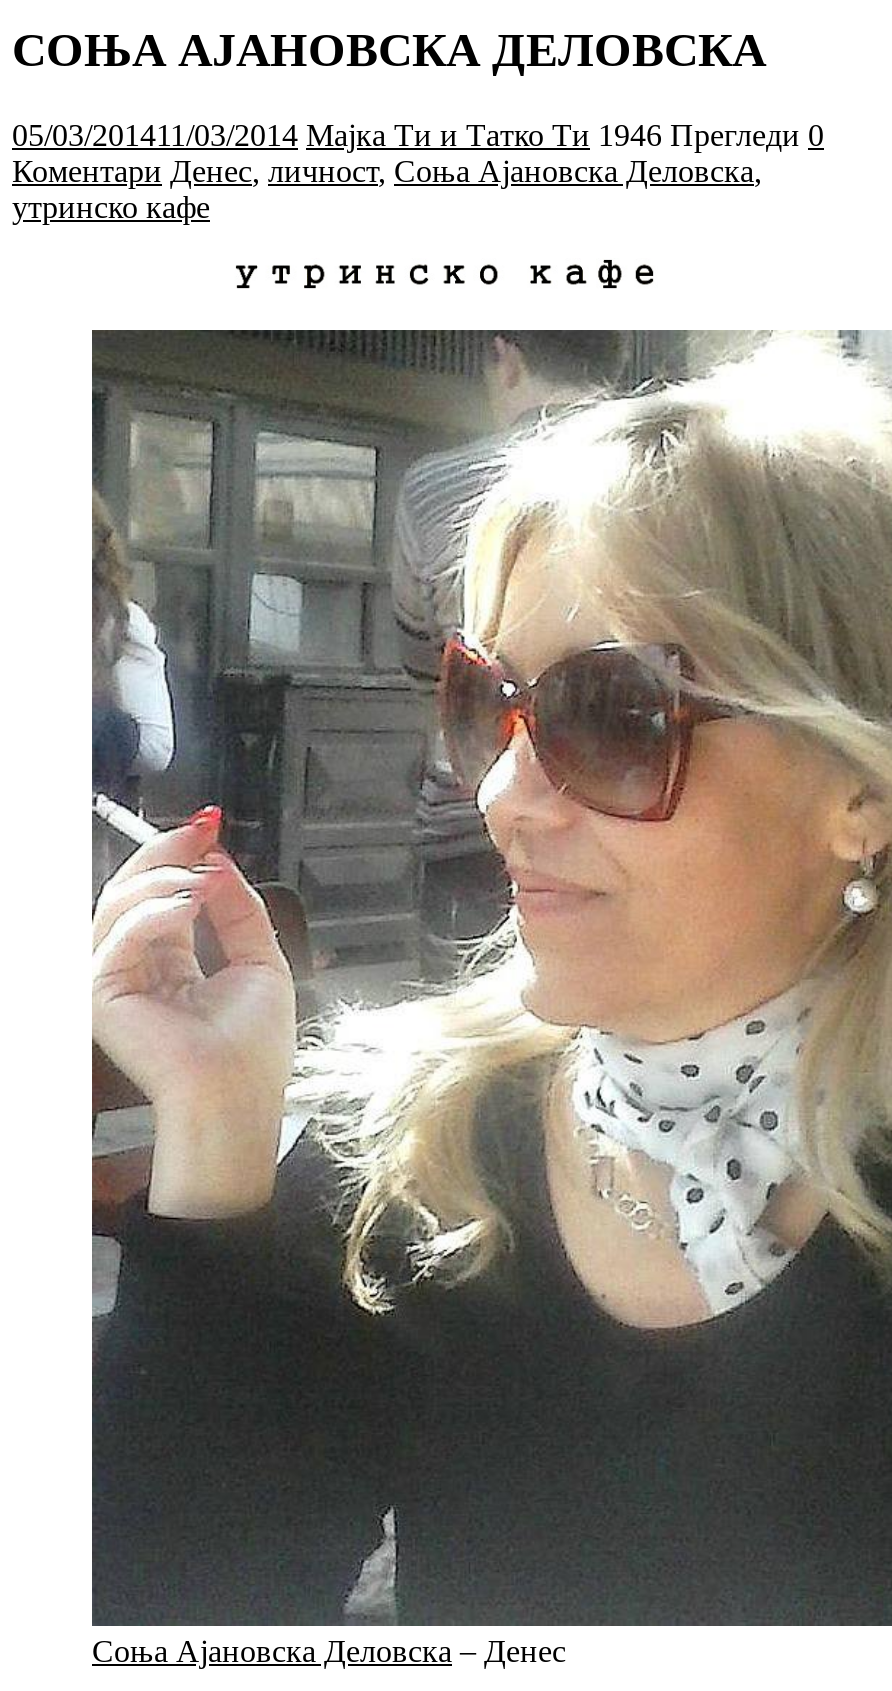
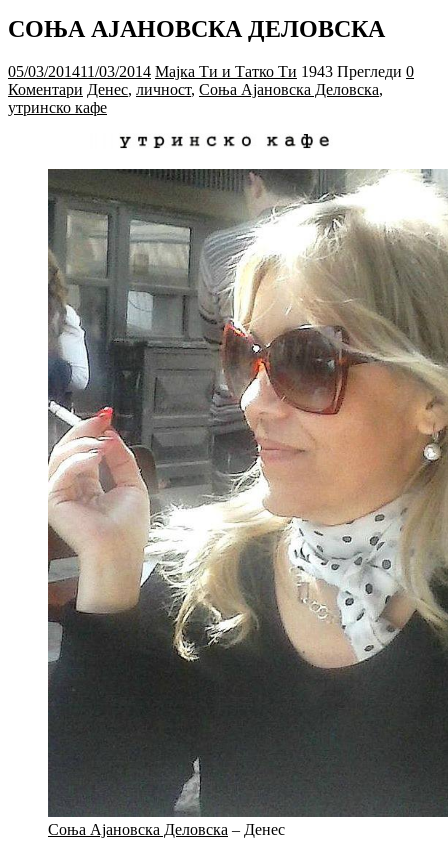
- 05/03/201411/03/2014 Мајка Ти и Татко Ти 1946 Прегледи 0
+ 05/03/201411/03/2014 Мајка Ти и Татко Ти 1943 Прегледи 0
